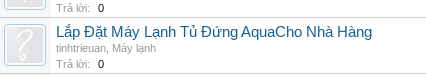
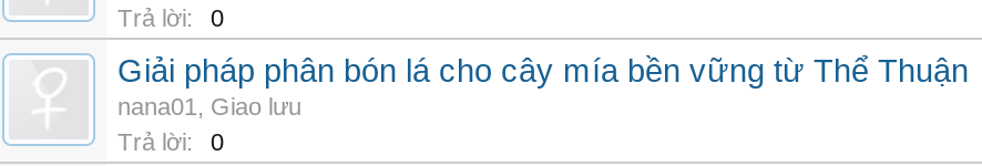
- Lắp Đặt Máy Lạnh Tủ Đứng AquaCho Nhà Hàng
- tinhtrieuan, Máy lạnh
+ Giải pháp phân bón lá cho cây mía bền vững từ Thể Thuận
+ nana01, Giao lưu
